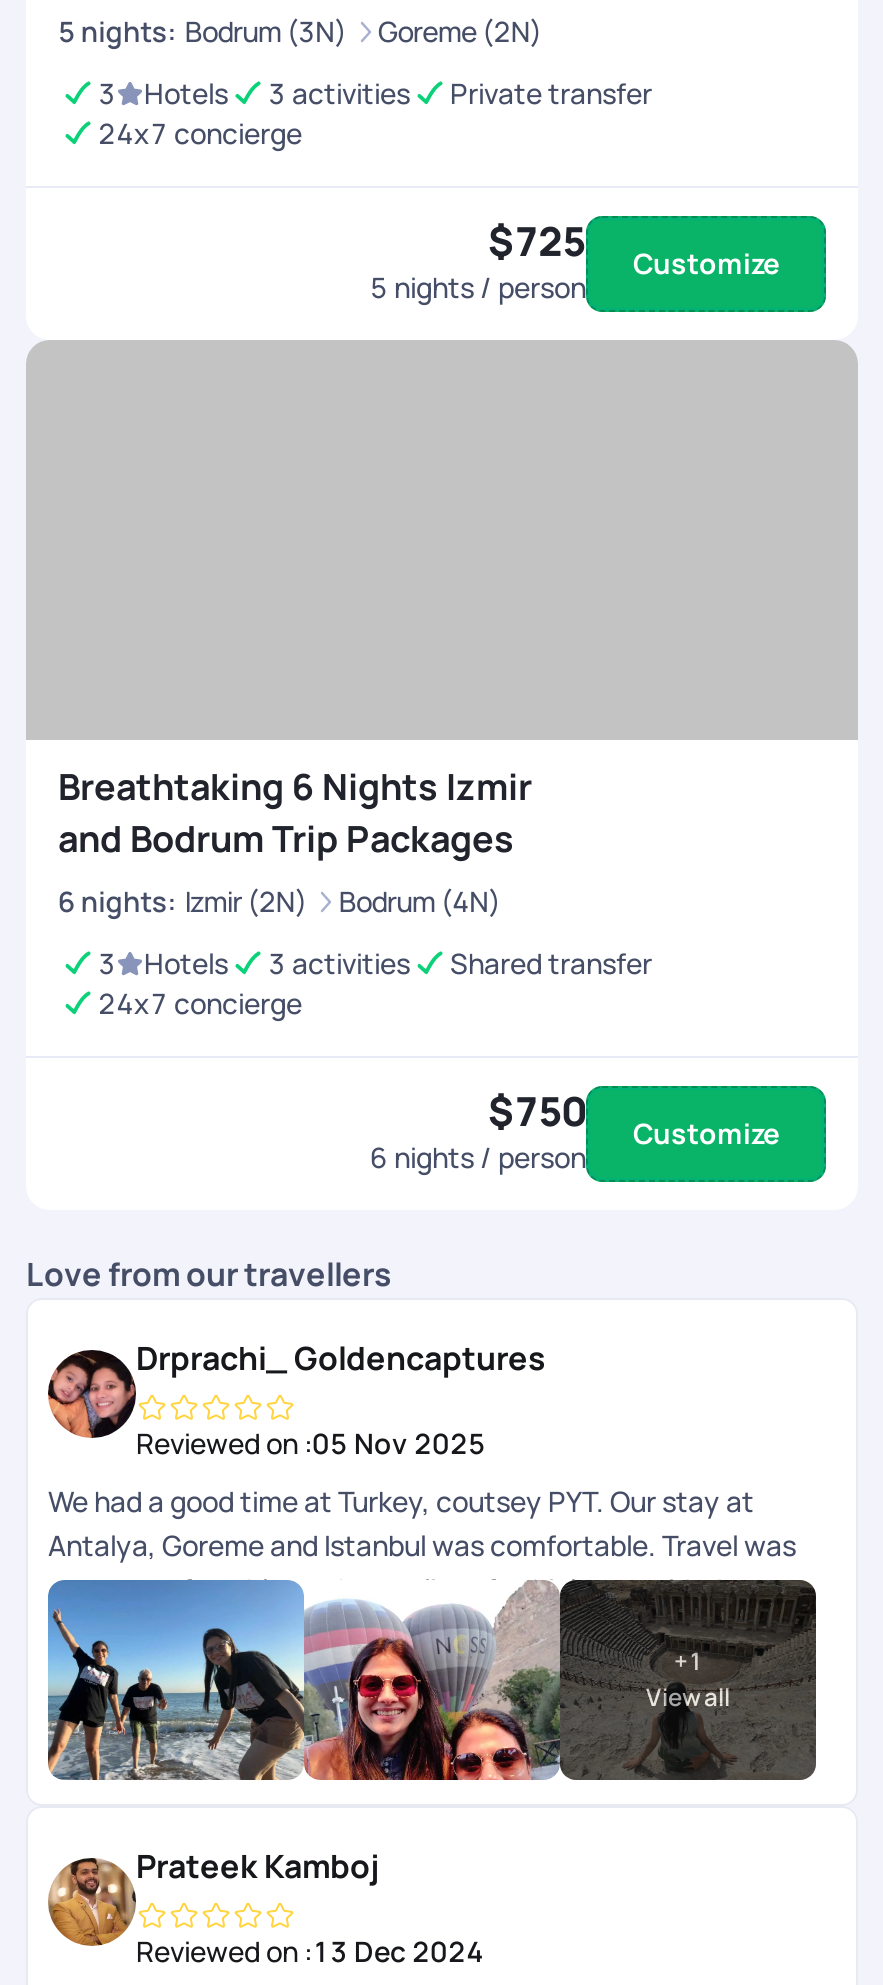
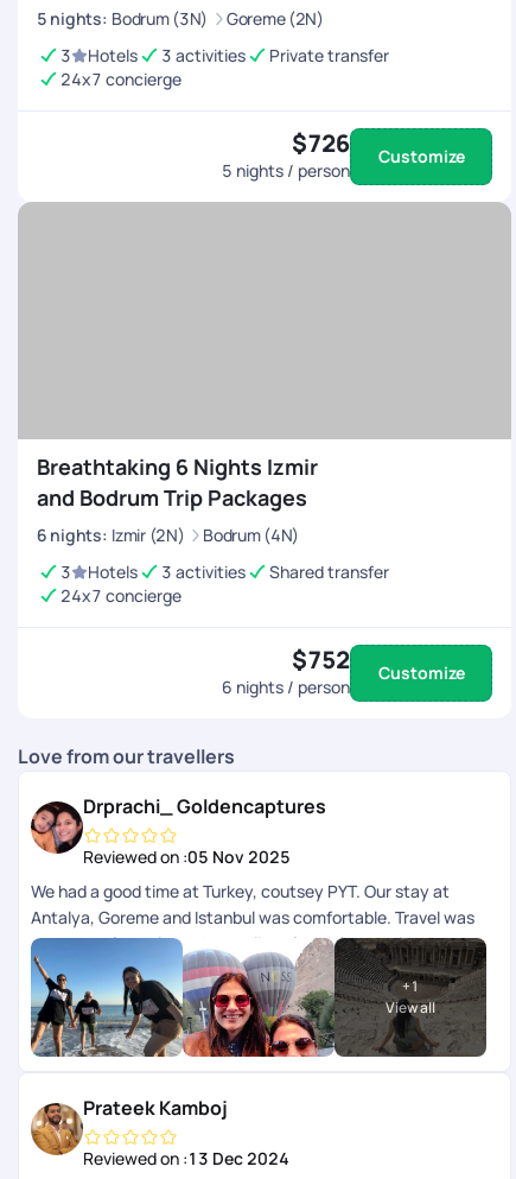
- $725 Customize
+ $726 Customize

- $750 Customize
+ $752 Customize
